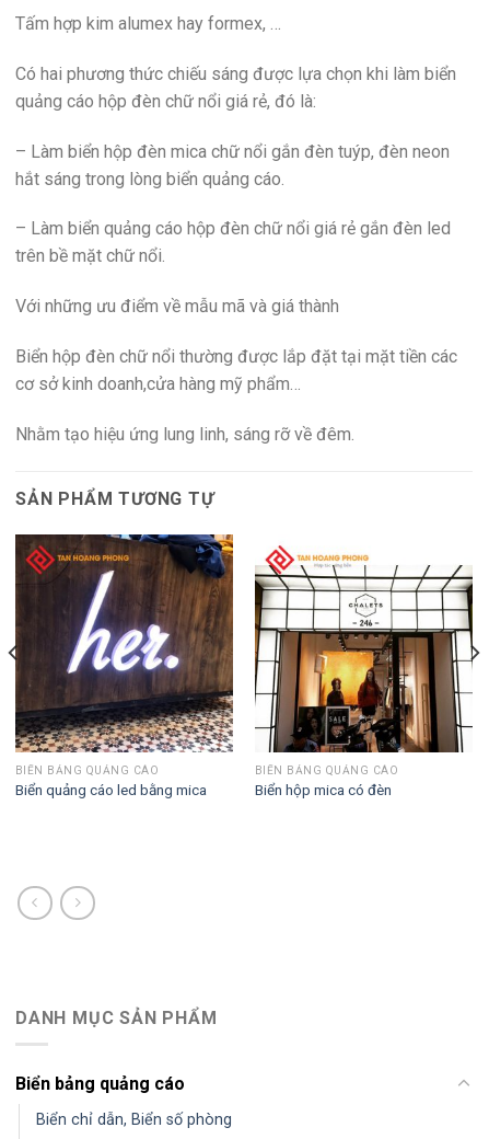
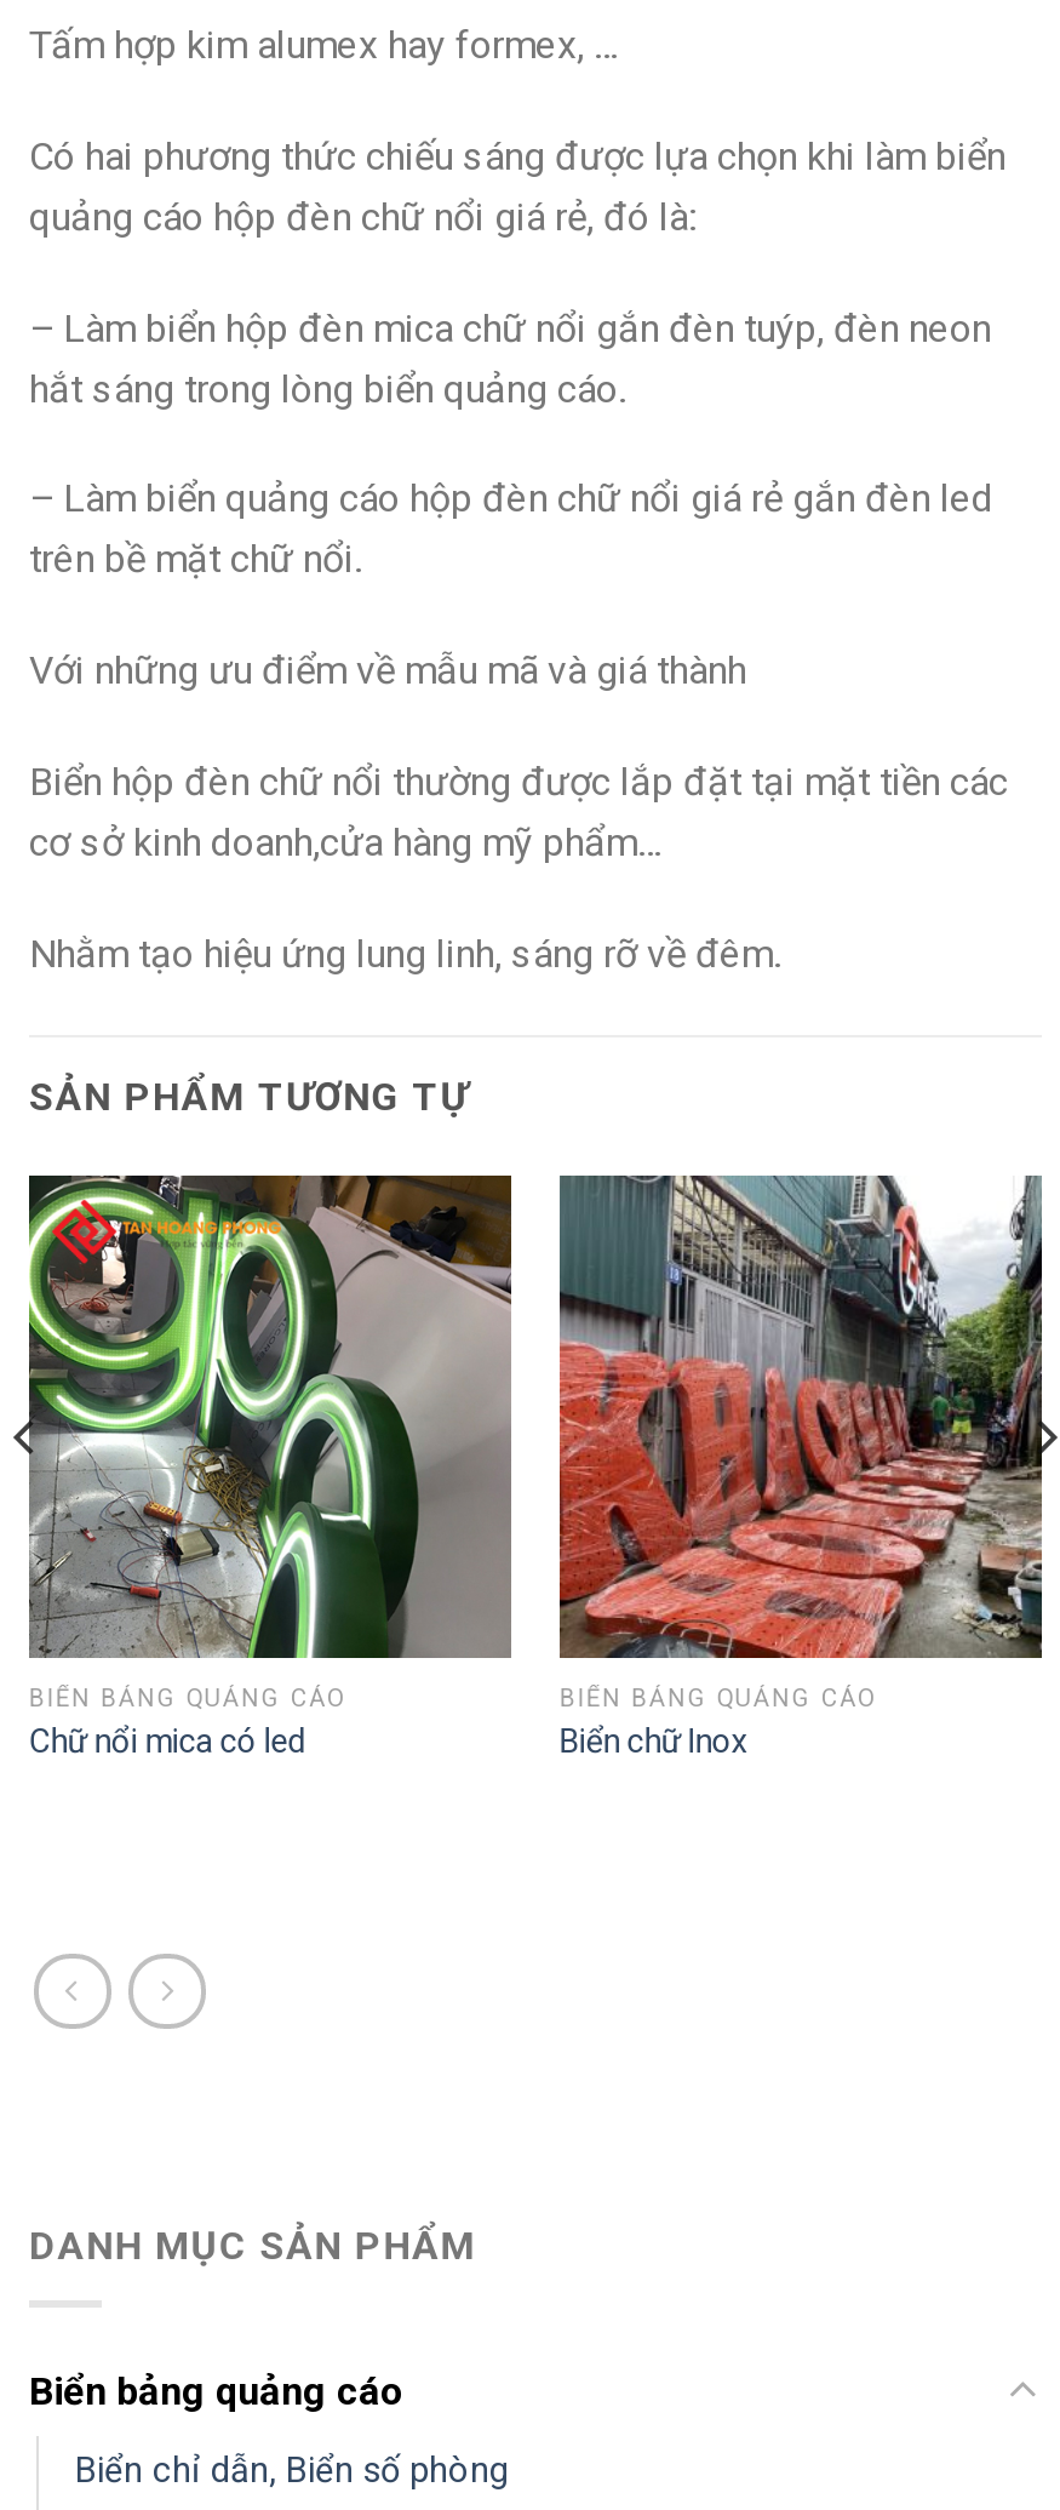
- [image]
- Biển quảng cáo led bằng mica
+ [image]
+ Chữ nổi mica có led

- [image]
- Biển hộp mica có đèn
+ [image]
+ Biển chữ Inox
